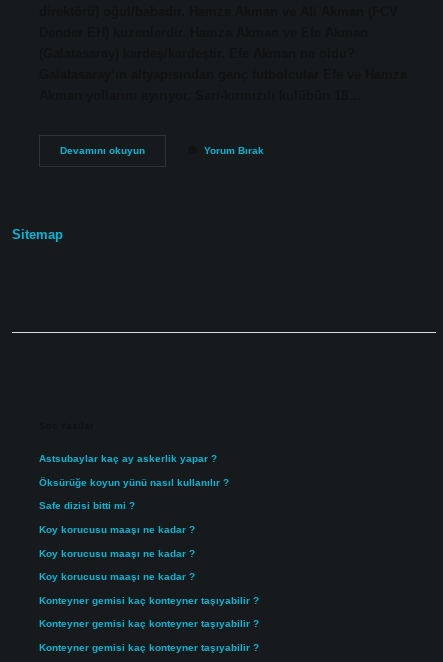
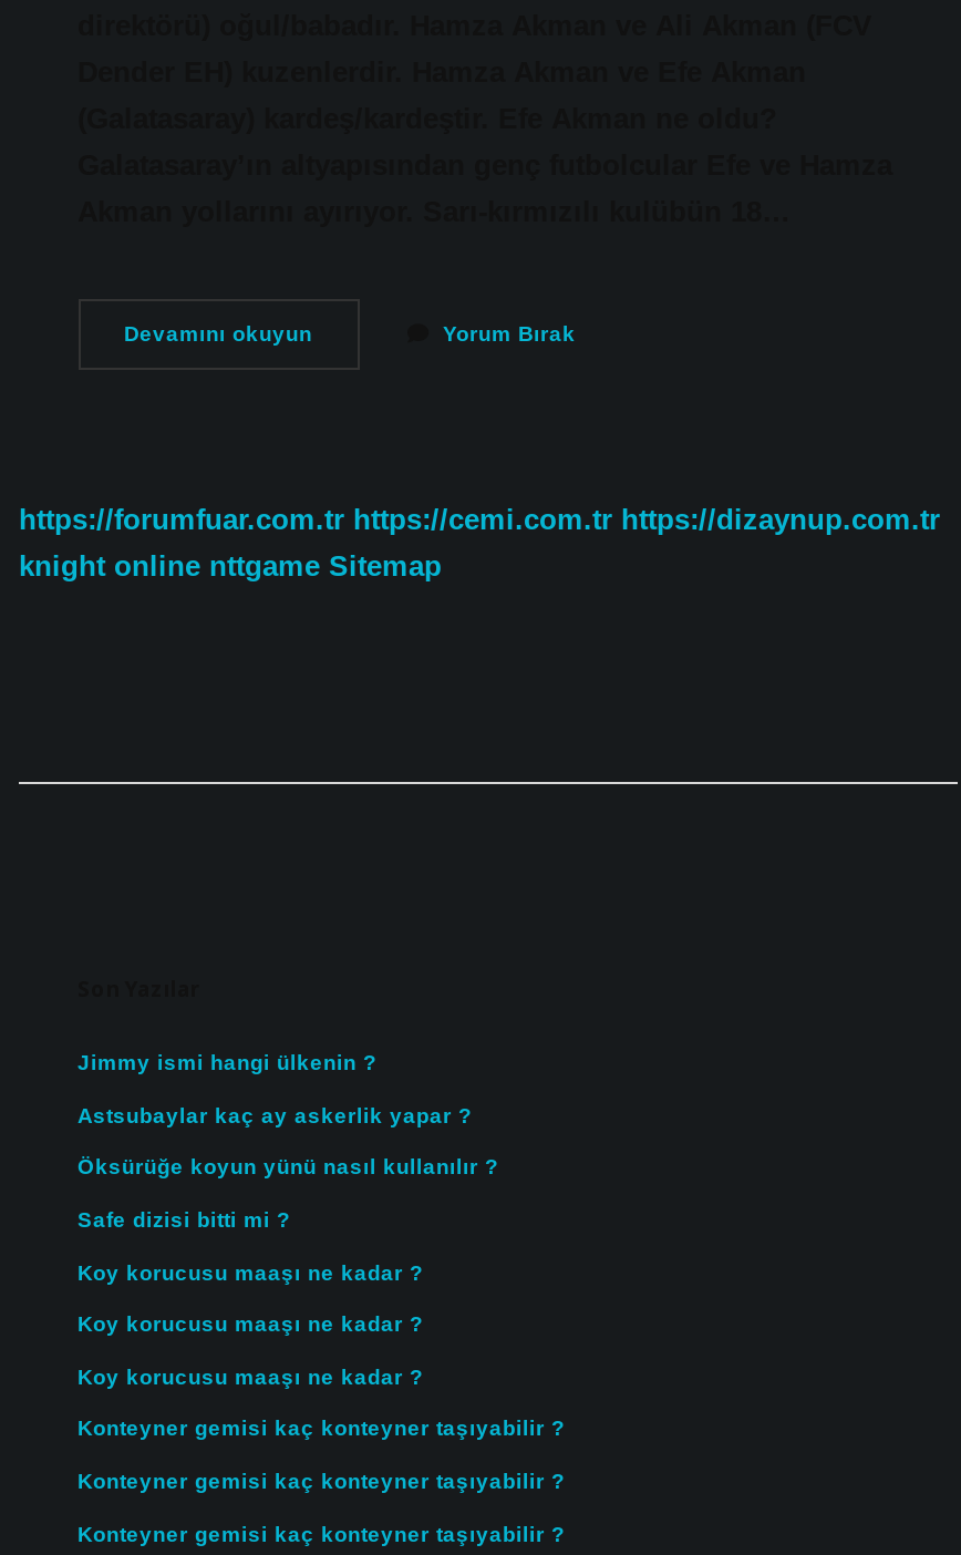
- Sitemap
+ https://forumfuar.com.tr https://cemi.com.tr https://dizaynup.com.tr
+ knight online nttgame Sitemap

+ Jimmy ismi hangi ülkenin ?
